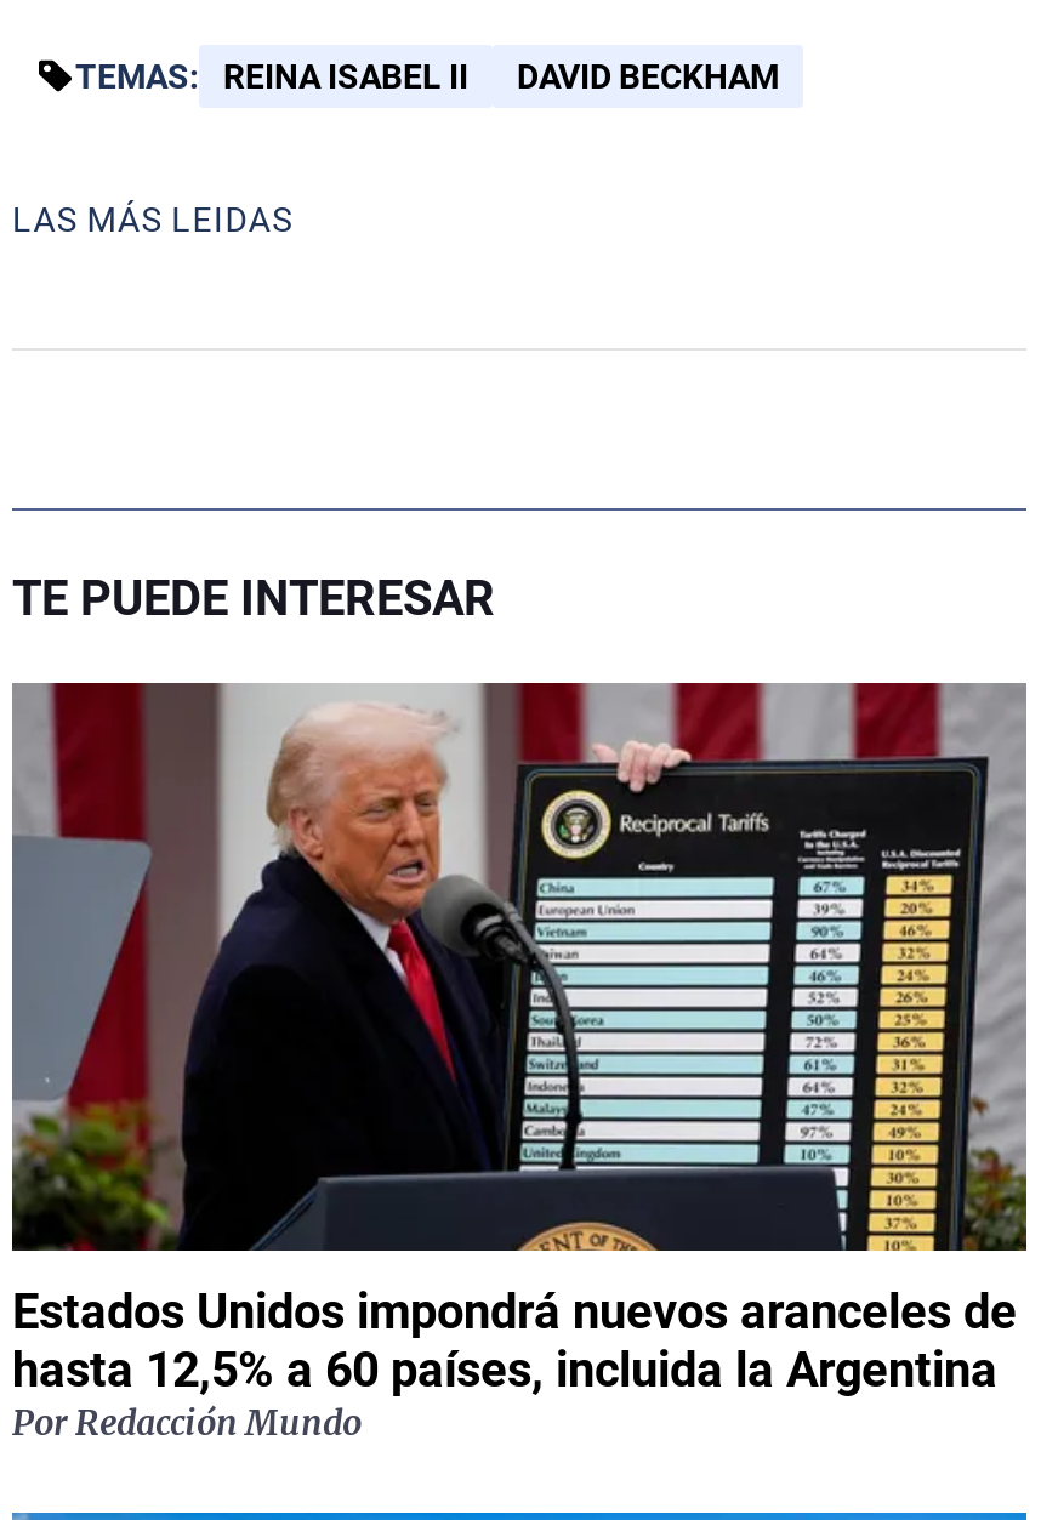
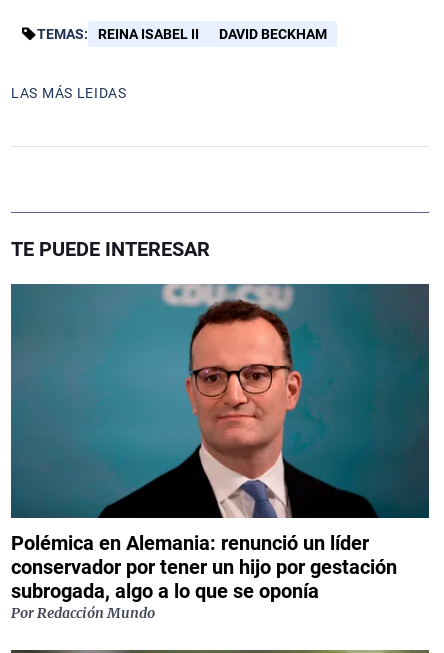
- [image]
- Estados Unidos impondrá nuevos aranceles de
- hasta 12,5% a 60 países, incluida la Argentina
+ [image]
+ Polémica en Alemania: renunció un líder
+ conservador por tener un hijo por gestación
+ subrogada, algo a lo que se oponía
